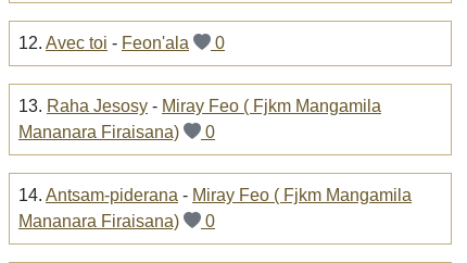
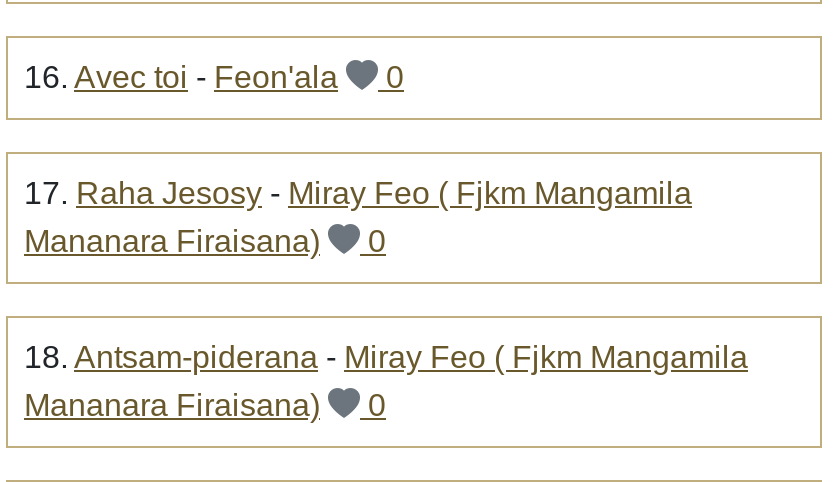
- 12. Avec toi - Feon'ala
+ 16. Avec toi - Feon'ala

- 13. Raha Jesosy - Miray Feo ( Fjkm Mangamila
+ 17. Raha Jesosy - Miray Feo ( Fjkm Mangamila

- 14. Antsam-piderana - Miray Feo ( Fjkm Mangamila
+ 18. Antsam-piderana - Miray Feo ( Fjkm Mangamila
